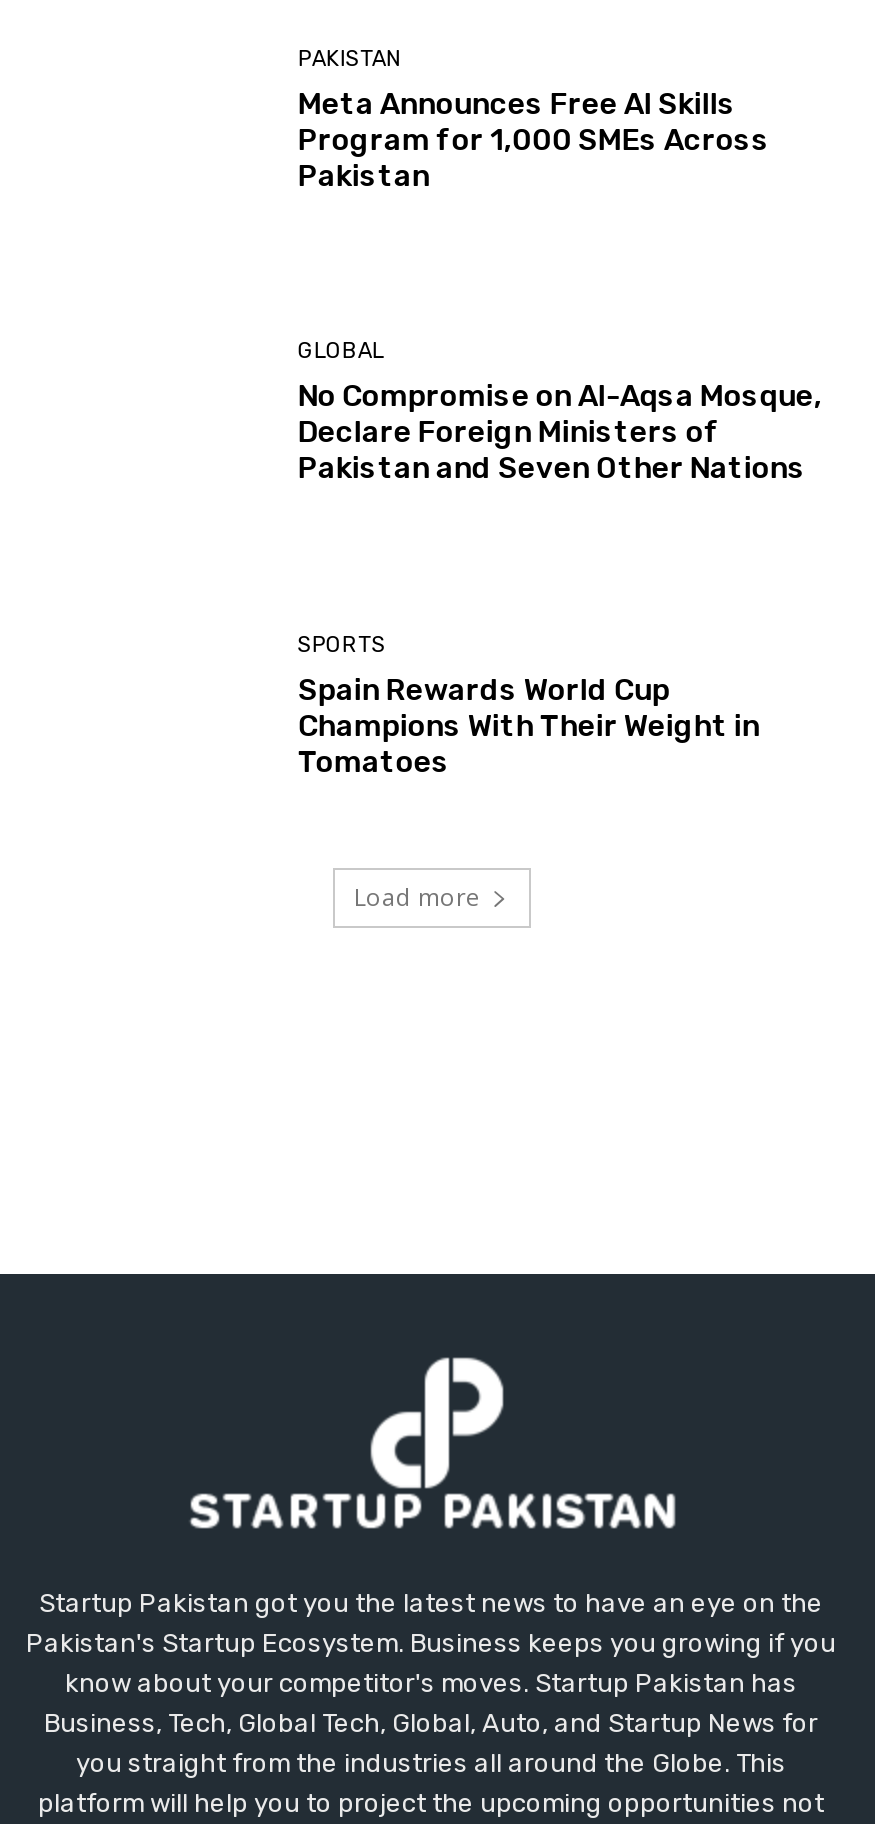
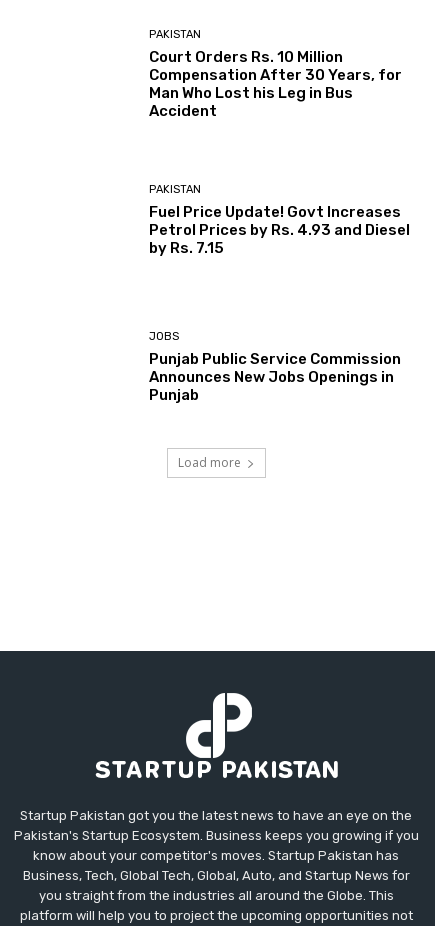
- Meta Announces Free AI Skills
- Program for 1,000 SMEs Across
- Pakistan
+ Court Orders Rs. 10 Million
+ Compensation After 30 Years, for
+ Man Who Lost his Leg in Bus
+ Accident

- GLOBAL
- No Compromise on Al-Aqsa Mosque,
- Declare Foreign Ministers of
- Pakistan and Seven Other Nations
+ PAKISTAN
+ Fuel Price Update! Govt Increases
+ Petrol Prices by Rs. 4.93 and Diesel
+ by Rs. 7.15

- SPORTS
- Spain Rewards World Cup
- Champions With Their Weight in
- Tomatoes
+ JOBS
+ Punjab Public Service Commission
+ Announces New Jobs Openings in
+ Punjab
